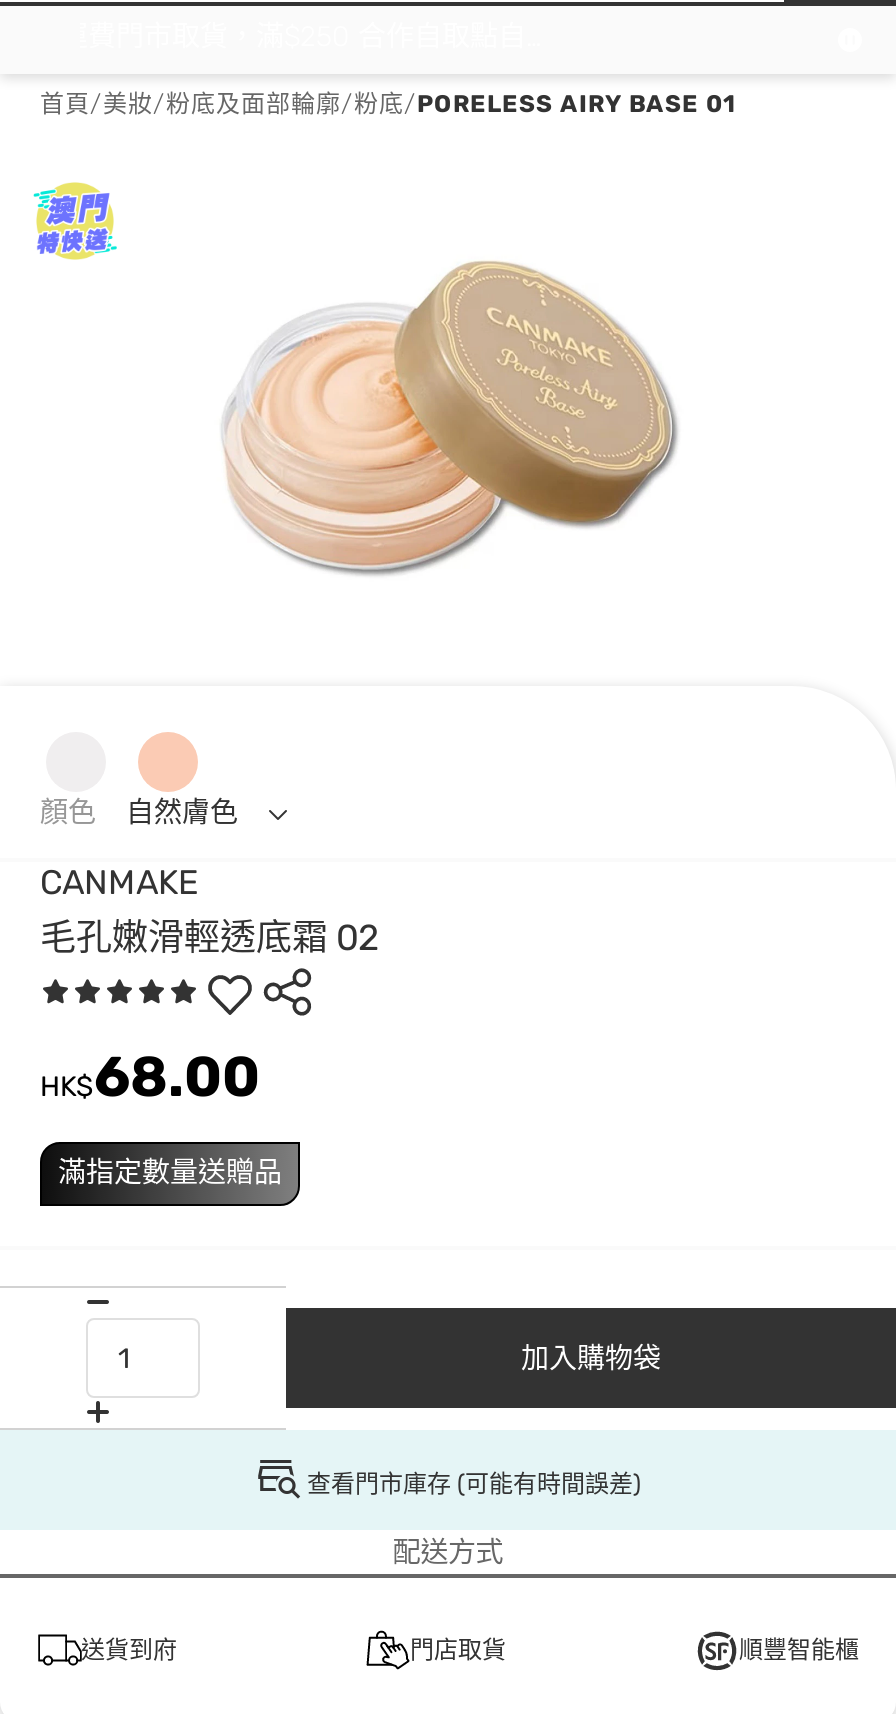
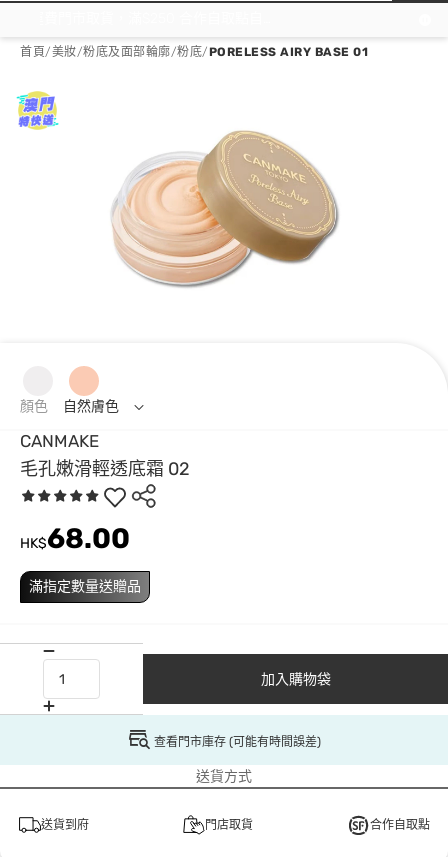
- 配送方式
+ 送貨方式

- 順豐智能櫃
+ 合作自取點
